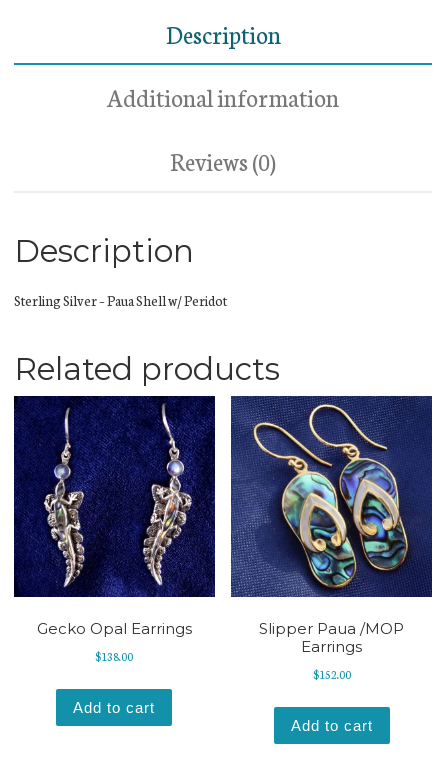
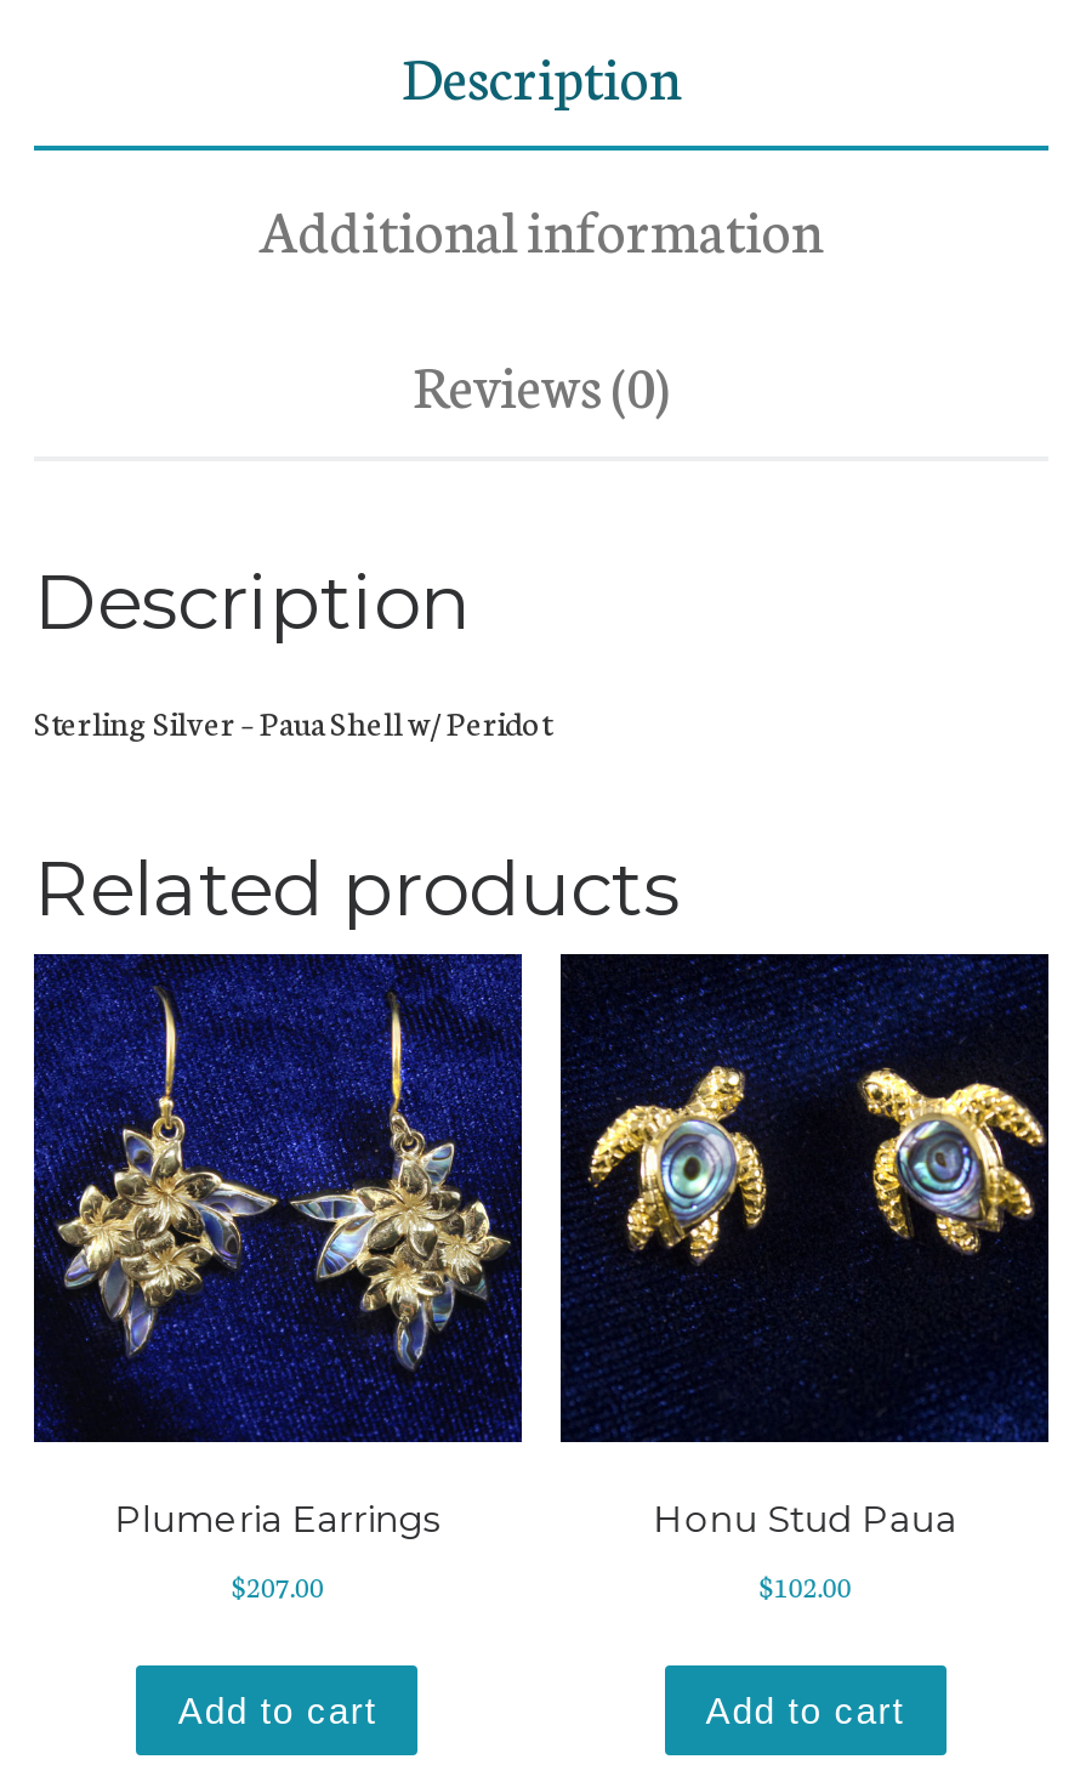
- [image]
- Gecko Opal Earrings
+ [image]
+ Plumeria Earrings

- [image]
- Slipper Paua /MOP
- Earrings
+ [image]
+ Honu Stud Paua

- $138.00
+ $207.00

- $152.00
+ $102.00
